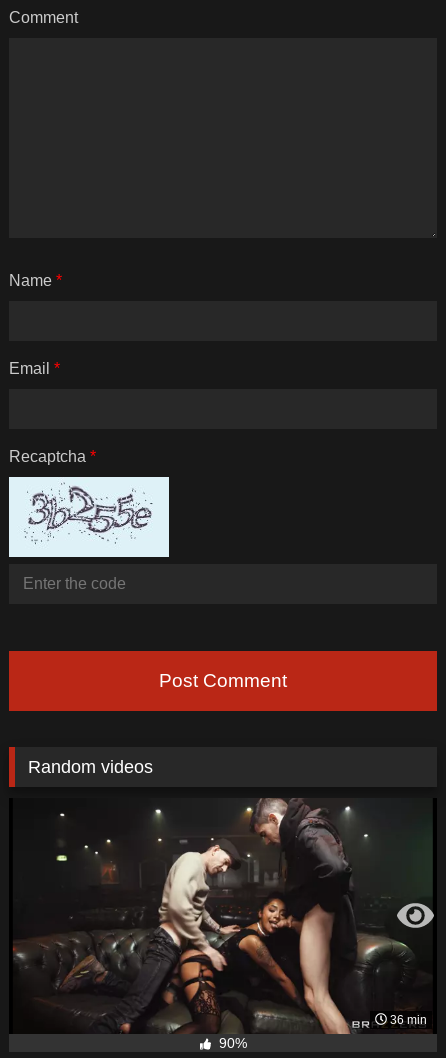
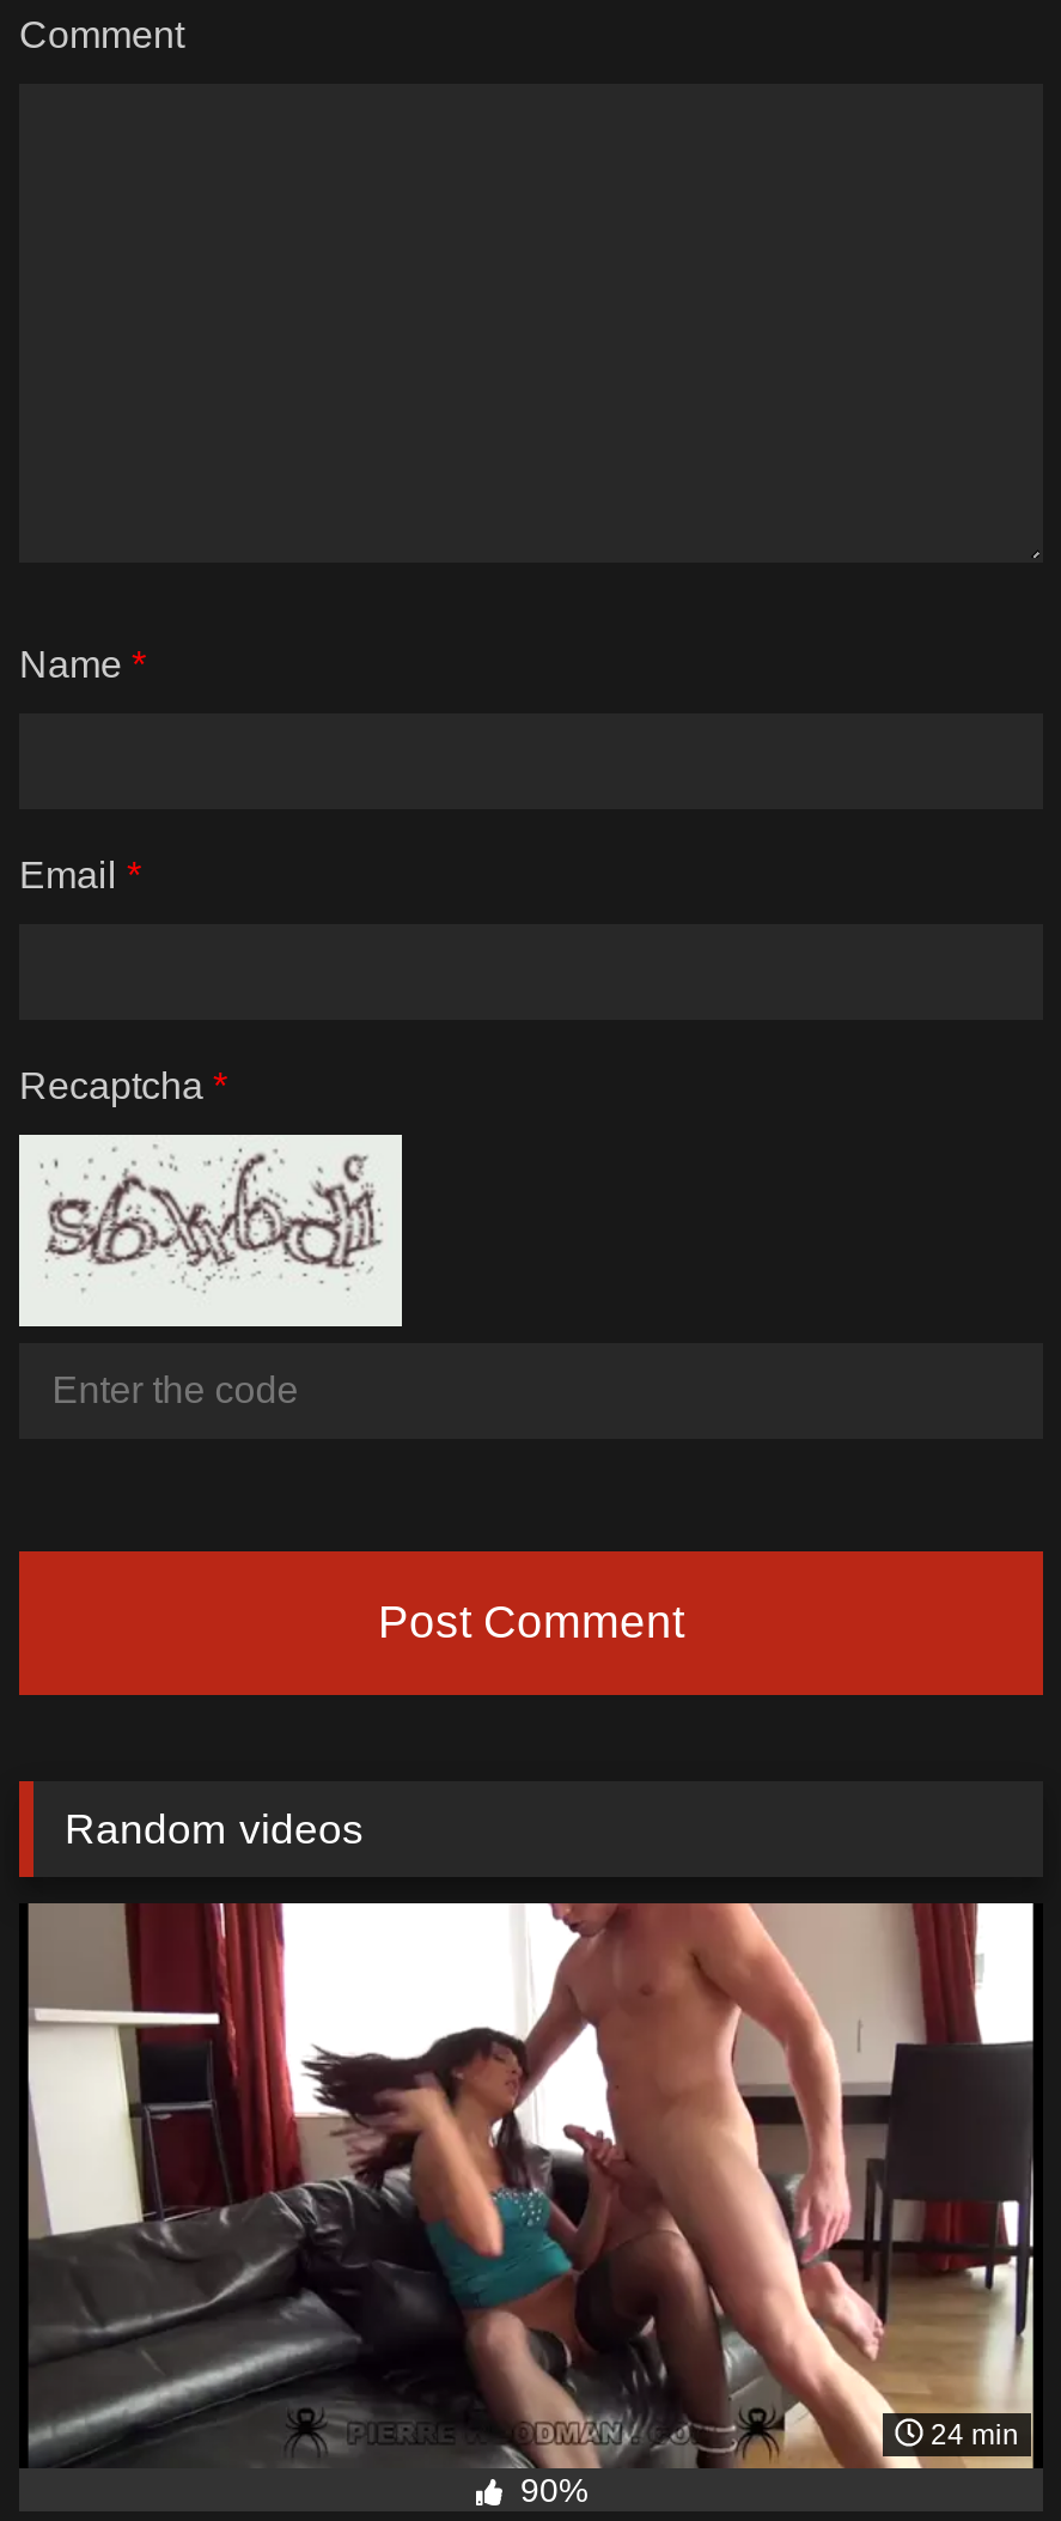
- [image]
+ [image]

- [image]
- 36 min
+ [image]
+ 24 min
